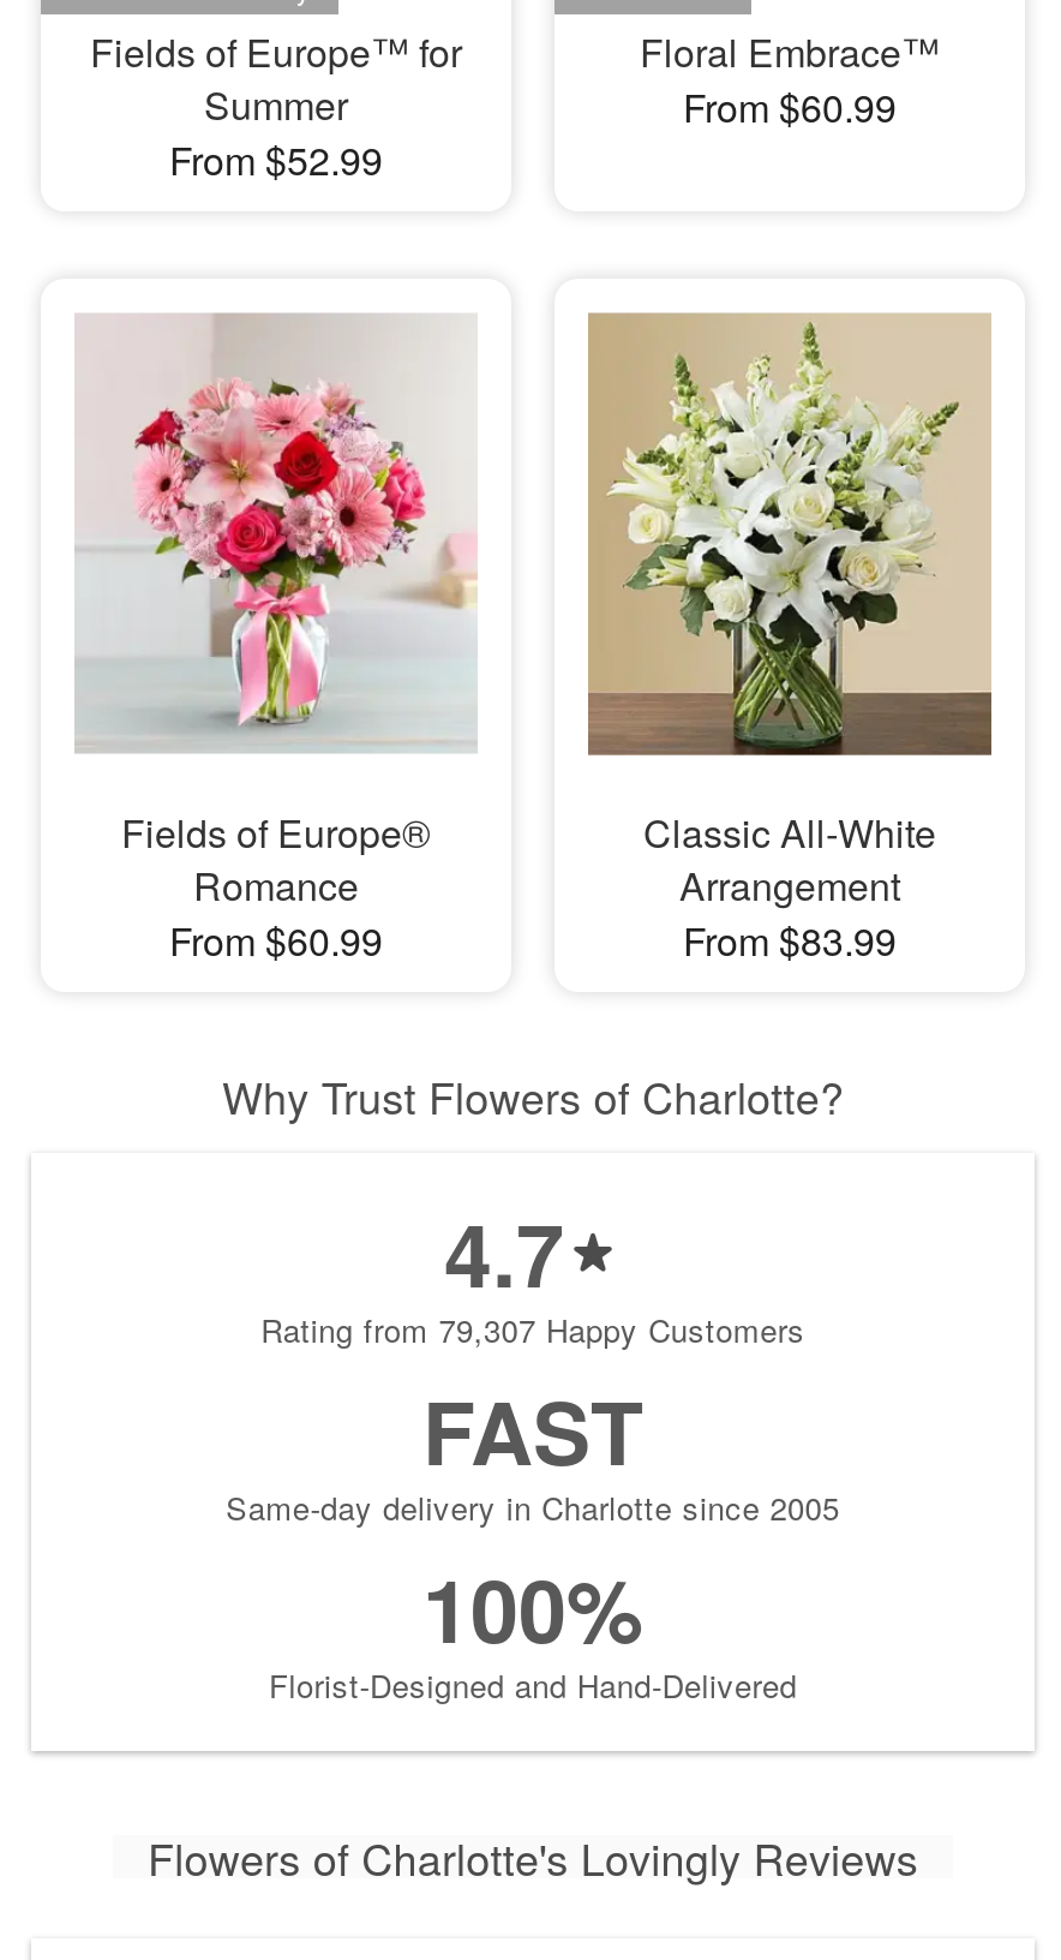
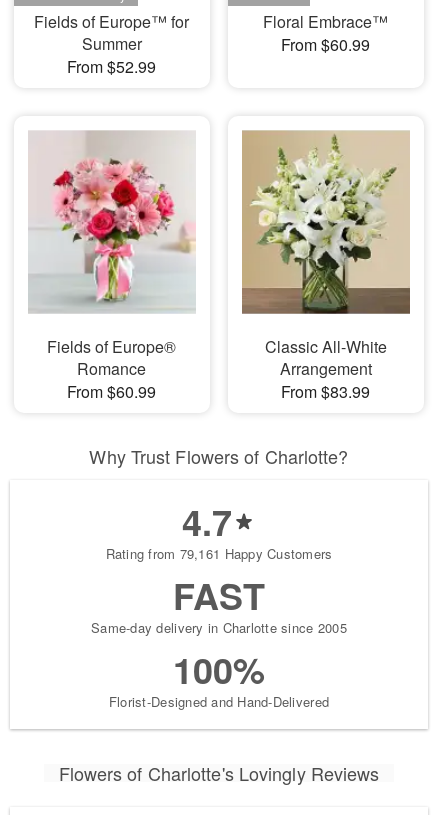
- Rating from 79,307 Happy Customers
+ Rating from 79,161 Happy Customers
